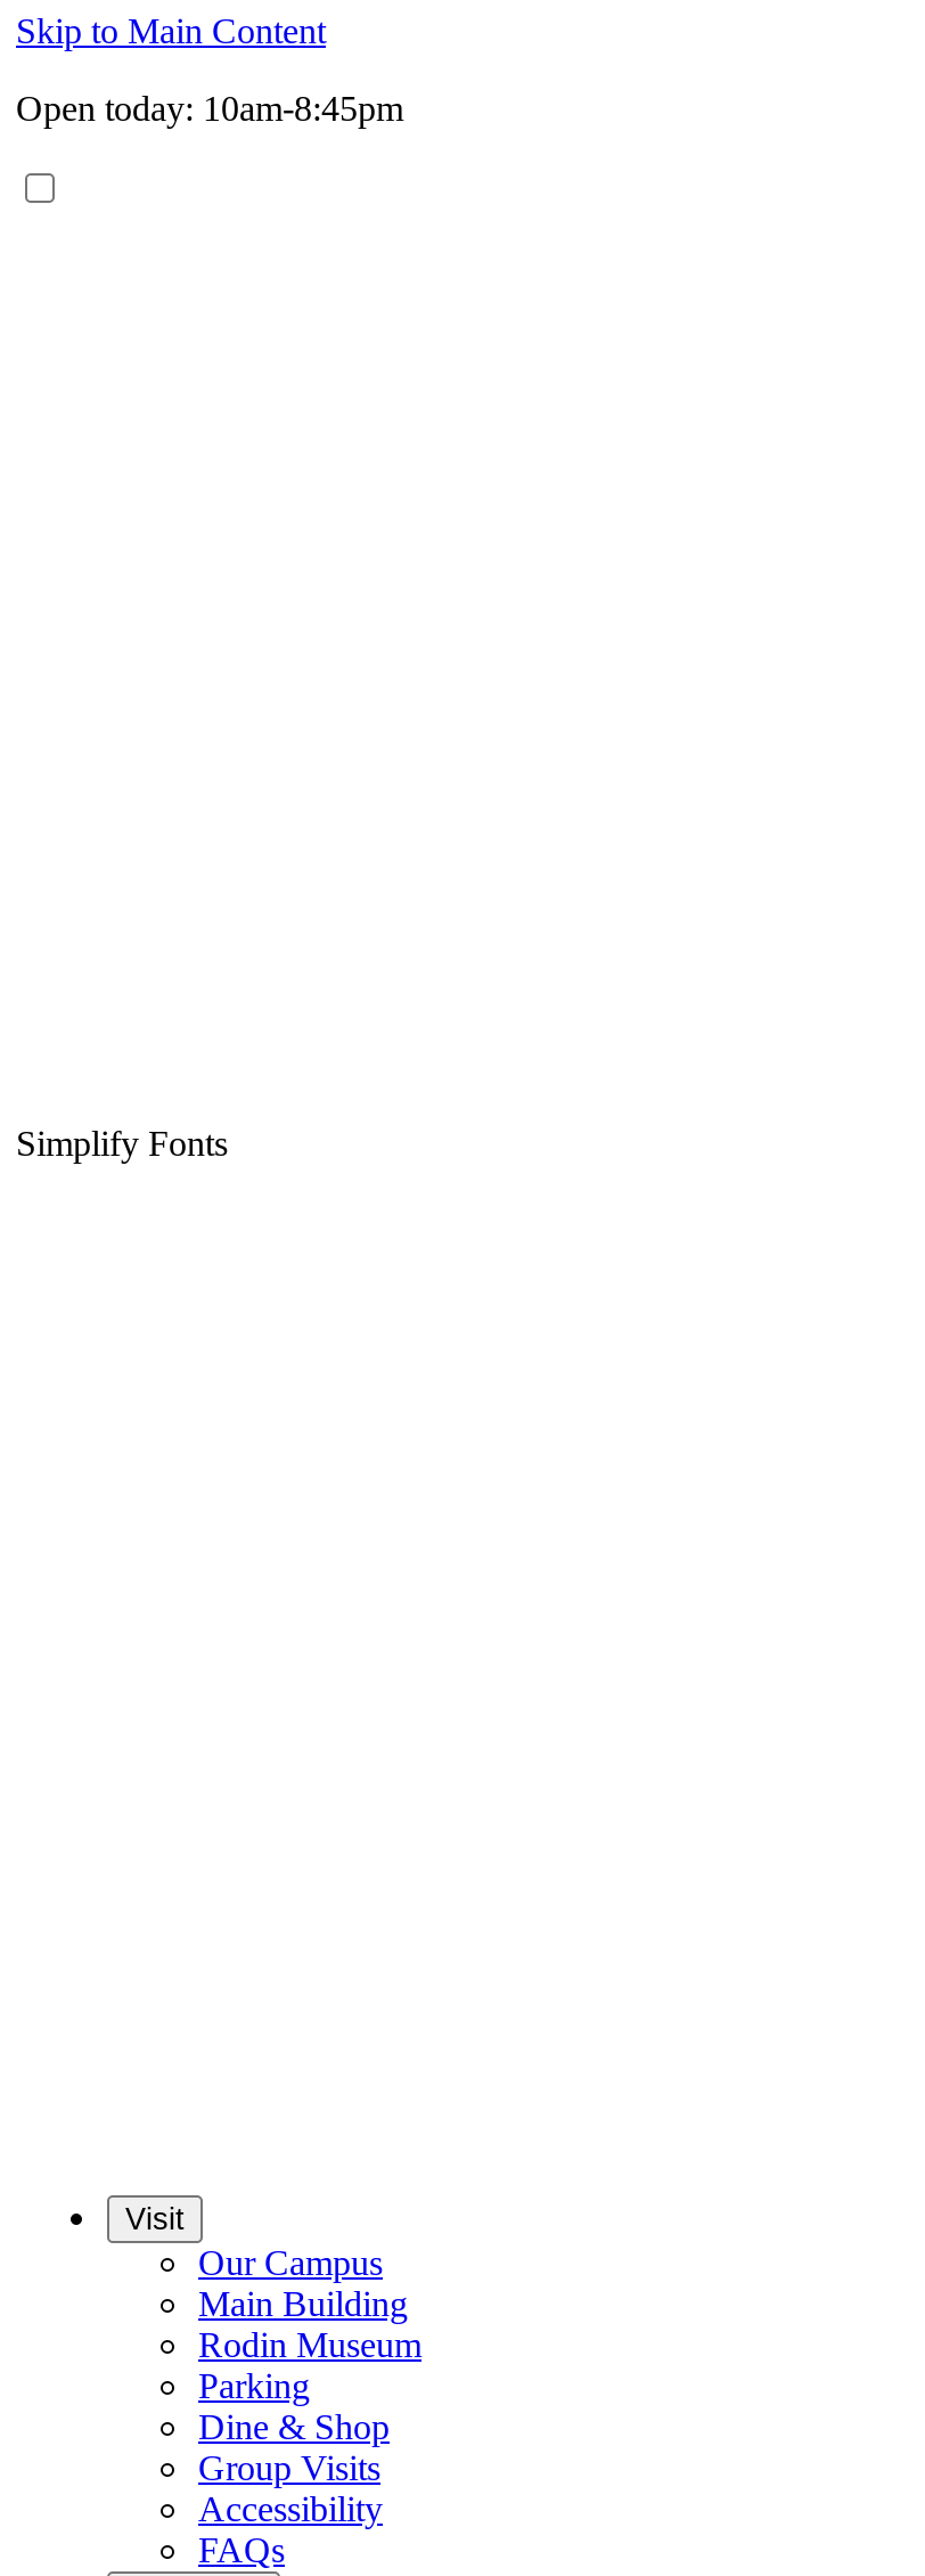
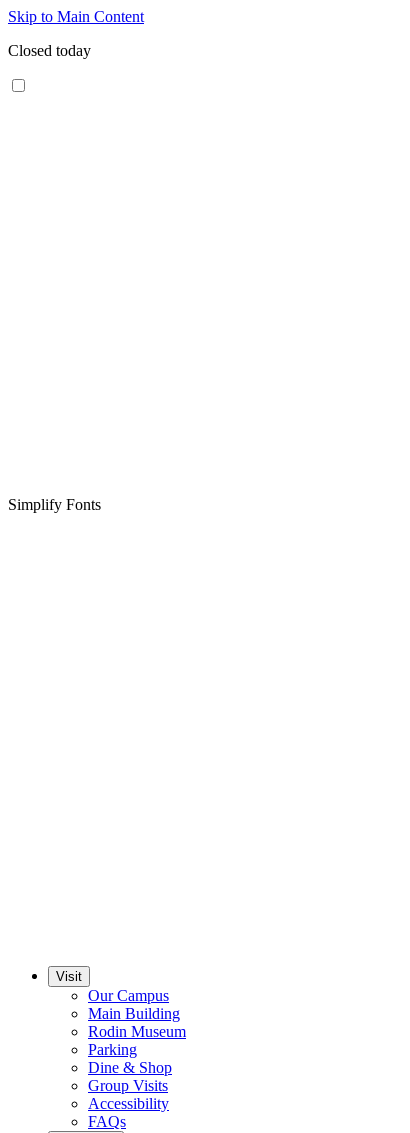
- Open today: 10am-8:45pm
+ Closed today
